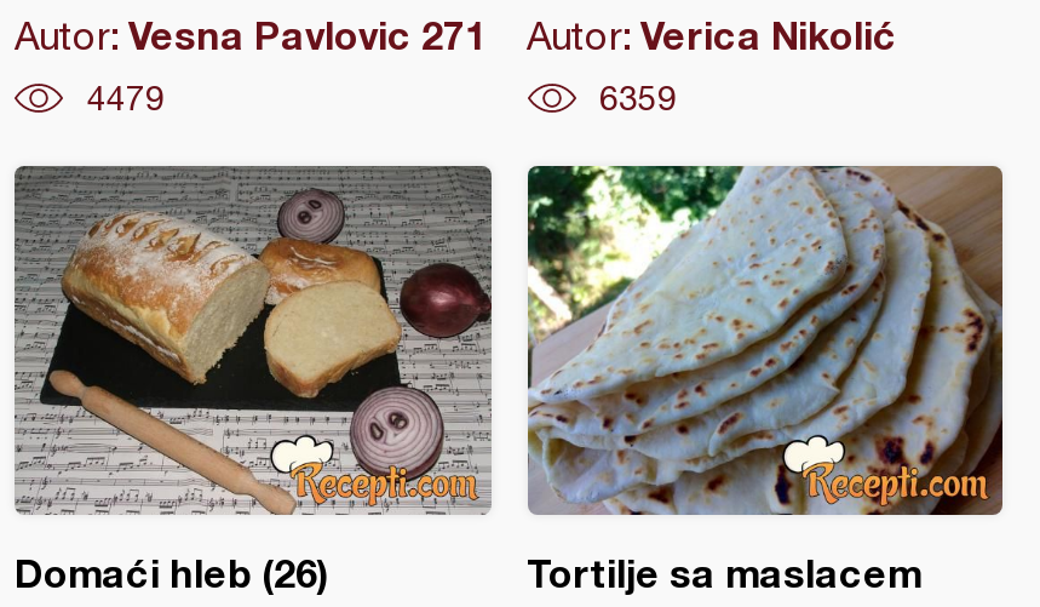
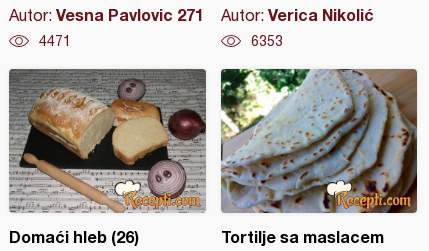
- 4479
+ 4471

- 6359
+ 6353
